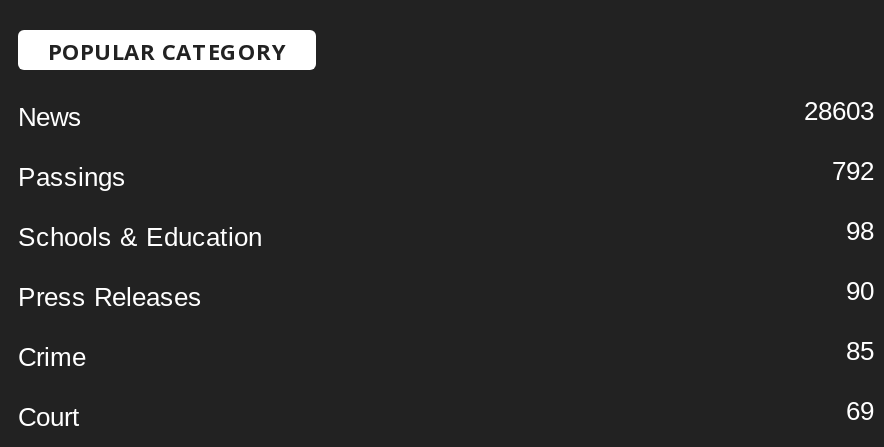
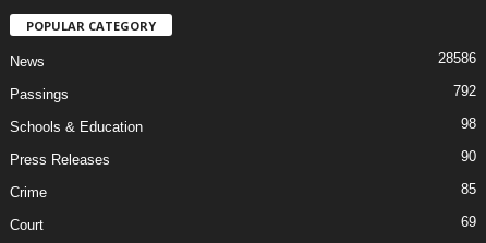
- 28603
+ 28586
